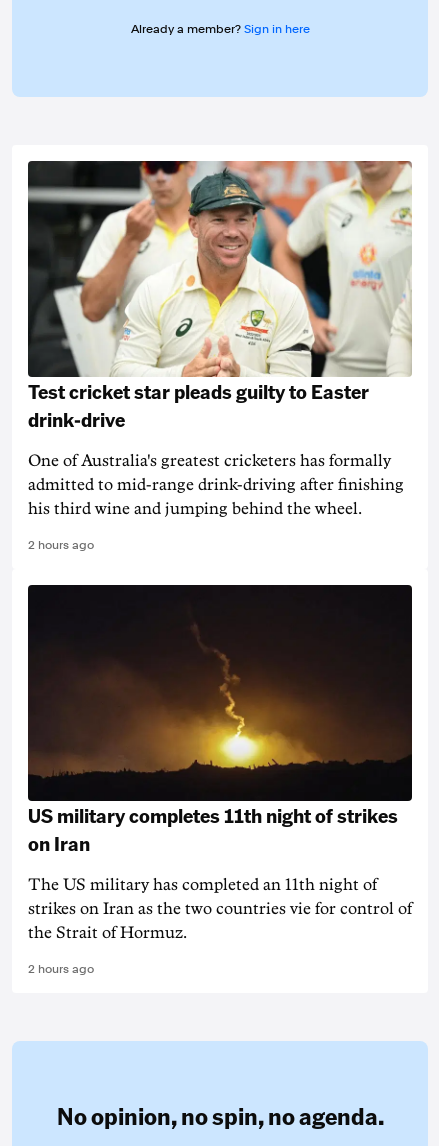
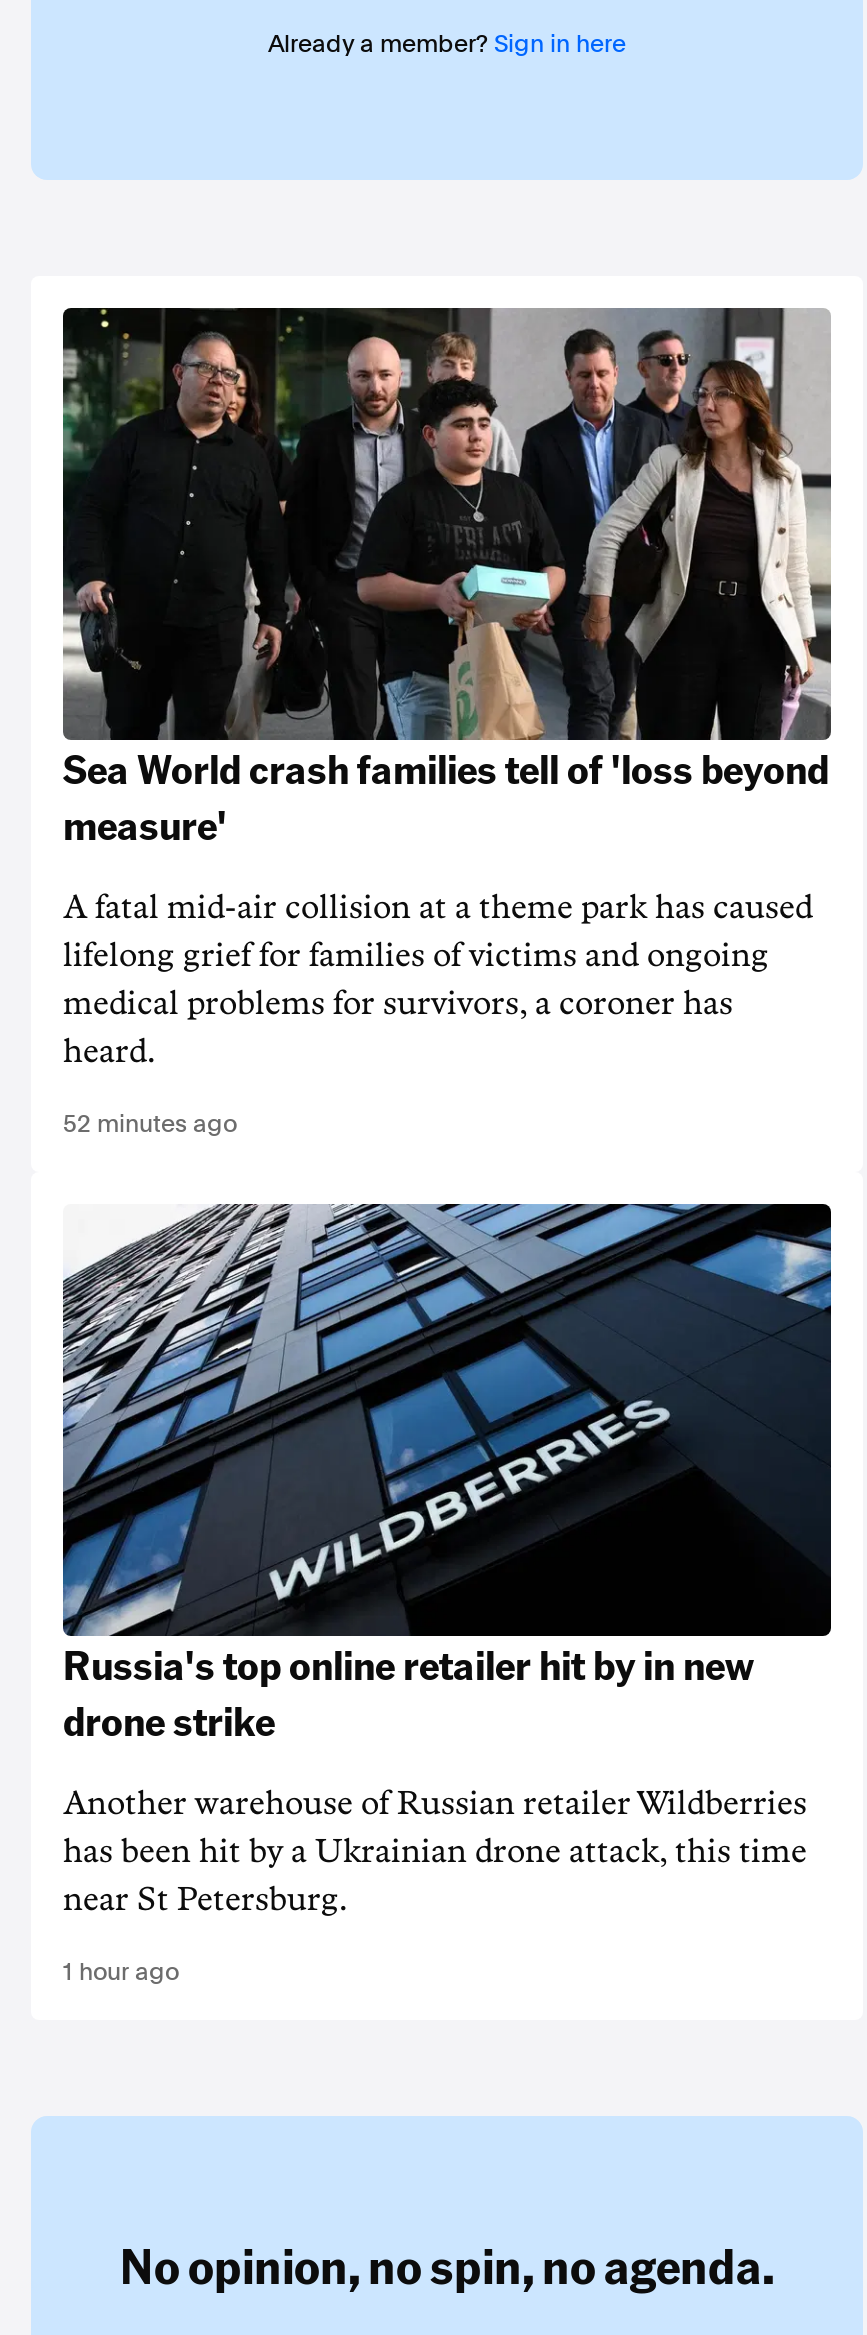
- [image]
- Test cricket star pleads guilty to Easter
- drink-drive
- One of Australia's greatest cricketers has formally
- admitted to mid-range drink-driving after finishing
- his third wine and jumping behind the wheel.
- 2 hours ago
+ [image]
+ Sea World crash families tell of 'loss beyond
+ measure'
+ A fatal mid-air collision at a theme park has caused
+ lifelong grief for families of victims and ongoing
+ medical problems for survivors, a coroner has
+ heard.
+ 52 minutes ago

- [image]
- US military completes 11th night of strikes
- on Iran
- The US military has completed an 11th night of
- strikes on Iran as the two countries vie for control of
- the Strait of Hormuz.
- 2 hours ago
+ [image]
+ Russia's top online retailer hit by in new
+ drone strike
+ Another warehouse of Russian retailer Wildberries
+ has been hit by a Ukrainian drone attack, this time
+ near St Petersburg.
+ 1 hour ago
